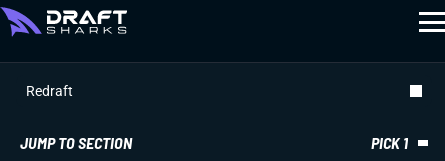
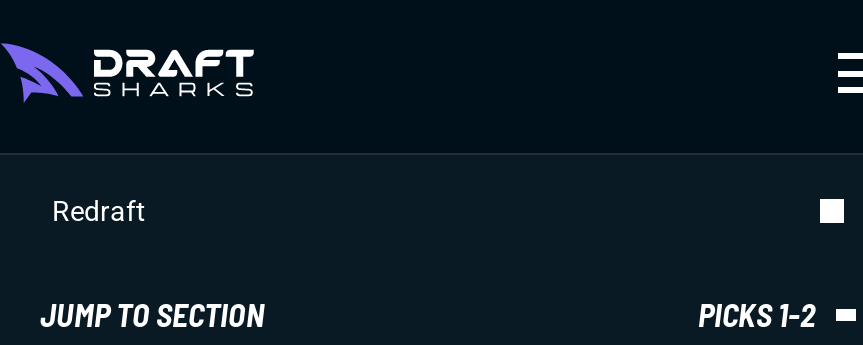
- PICK 1
+ PICKS 1-2
